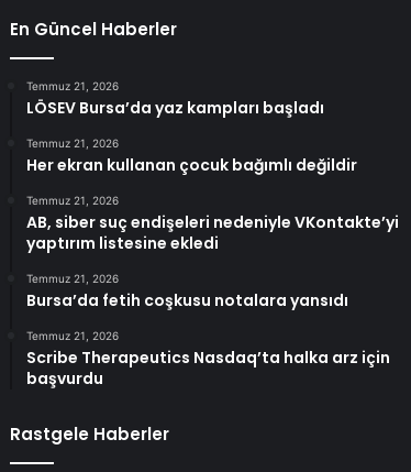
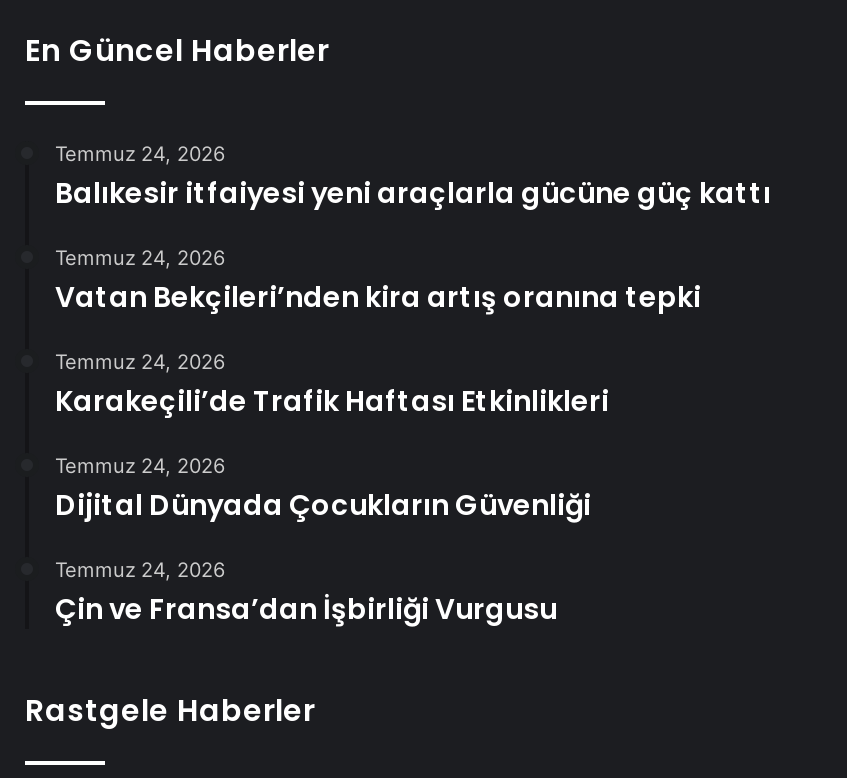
- Temmuz 21, 2026
- LÖSEV Bursa’da yaz kampları başladı
+ Temmuz 24, 2026
+ Balıkesir itfaiyesi yeni araçlarla gücüne güç kattı

- Temmuz 21, 2026
- Her ekran kullanan çocuk bağımlı değildir
+ Temmuz 24, 2026
+ Vatan Bekçileri’nden kira artış oranına tepki

- Temmuz 21, 2026
- AB, siber suç endişeleri nedeniyle VKontakte’yi
- yaptırım listesine ekledi
+ Temmuz 24, 2026
+ Karakeçili’de Trafik Haftası Etkinlikleri

- Temmuz 21, 2026
- Bursa’da fetih coşkusu notalara yansıdı
+ Temmuz 24, 2026
+ Dijital Dünyada Çocukların Güvenliği

- Temmuz 21, 2026
- Scribe Therapeutics Nasdaq’ta halka arz için
- başvurdu
+ Temmuz 24, 2026
+ Çin ve Fransa’dan İşbirliği Vurgusu
